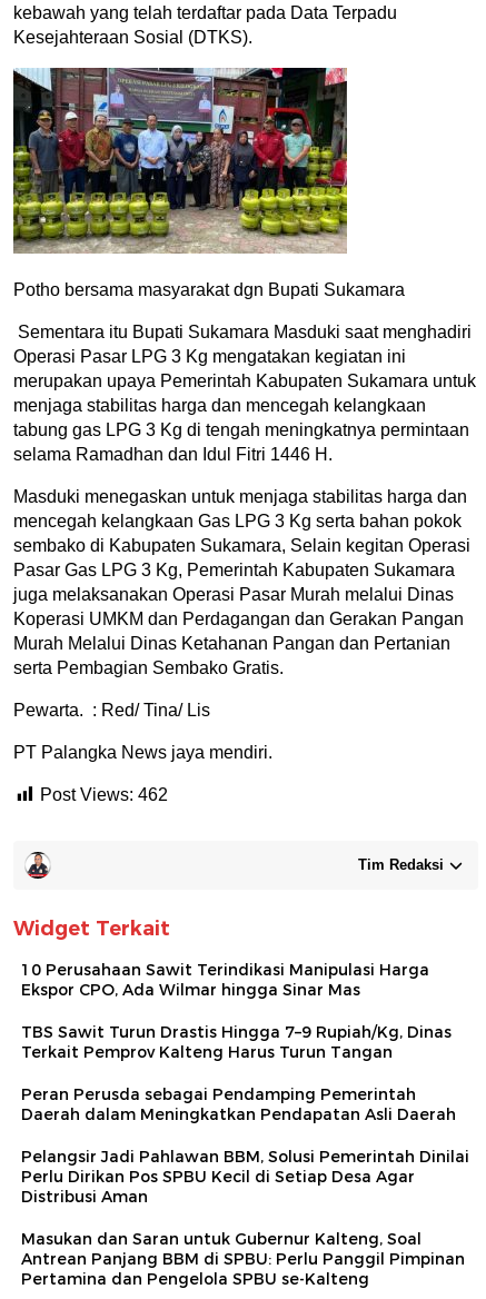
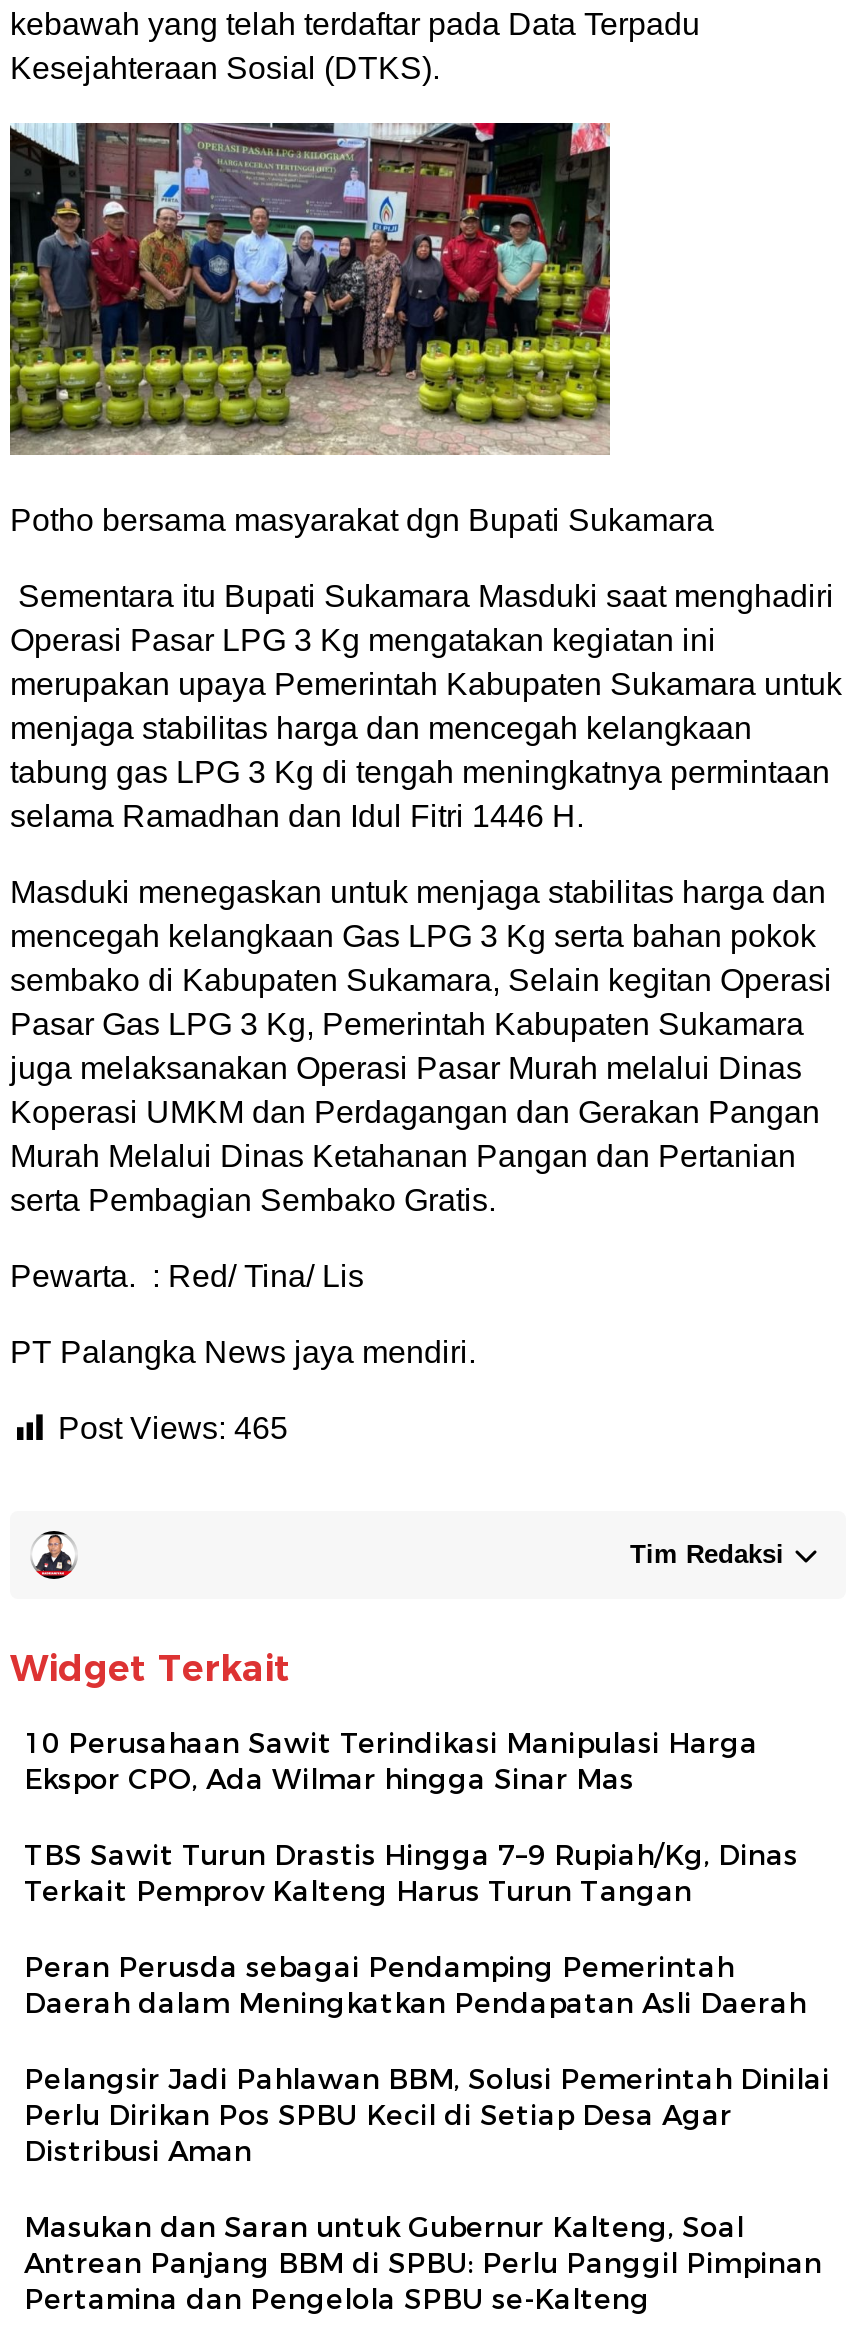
- Post Views: 462
+ Post Views: 465
